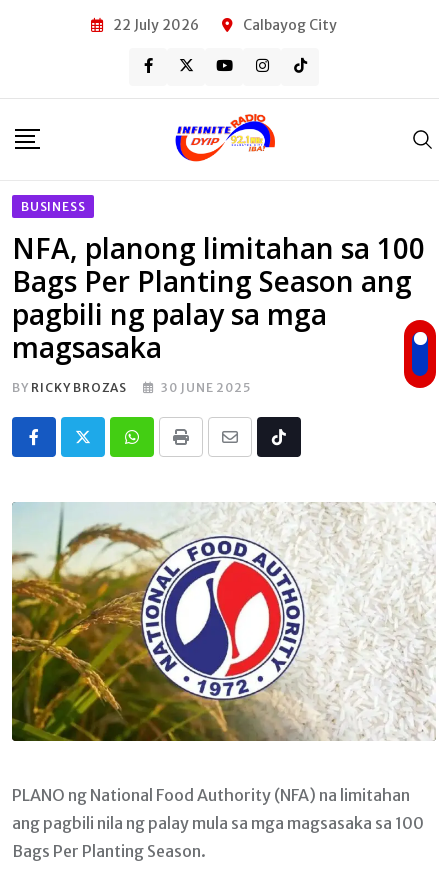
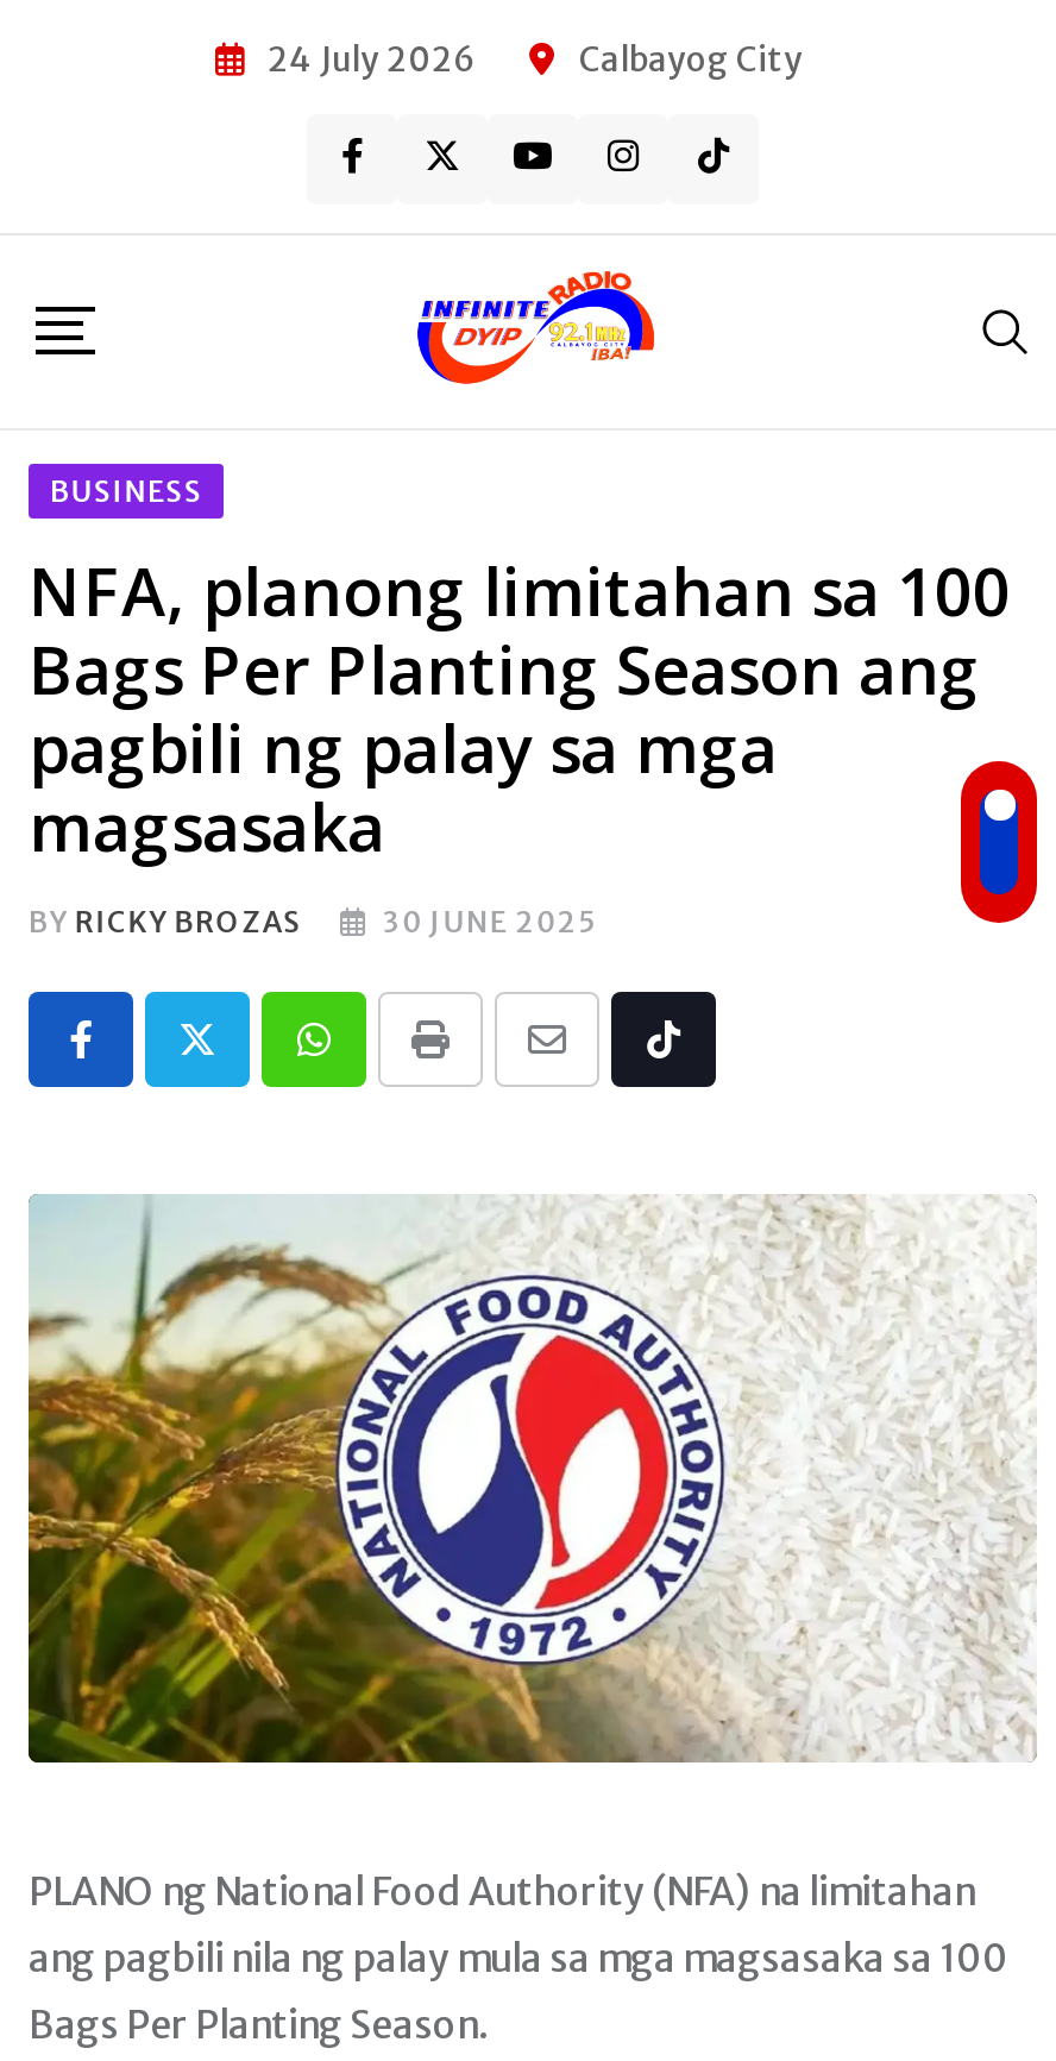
- 22 July 2026
+ 24 July 2026
